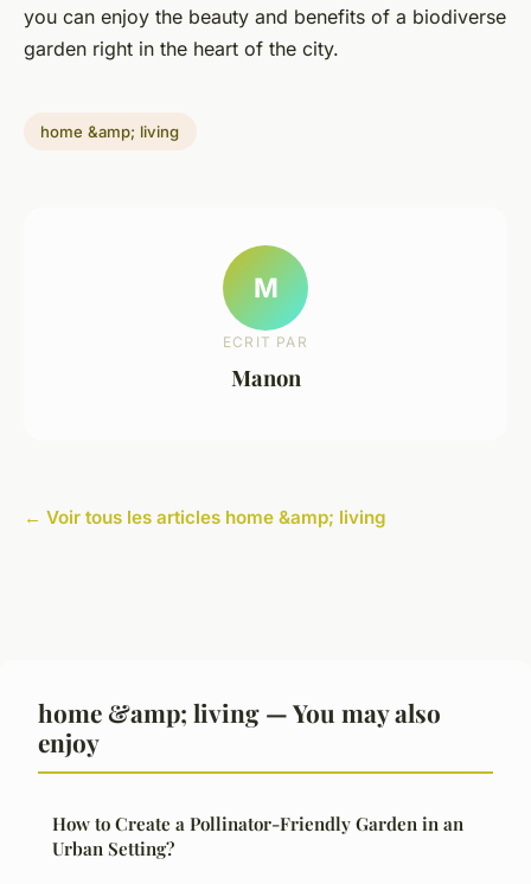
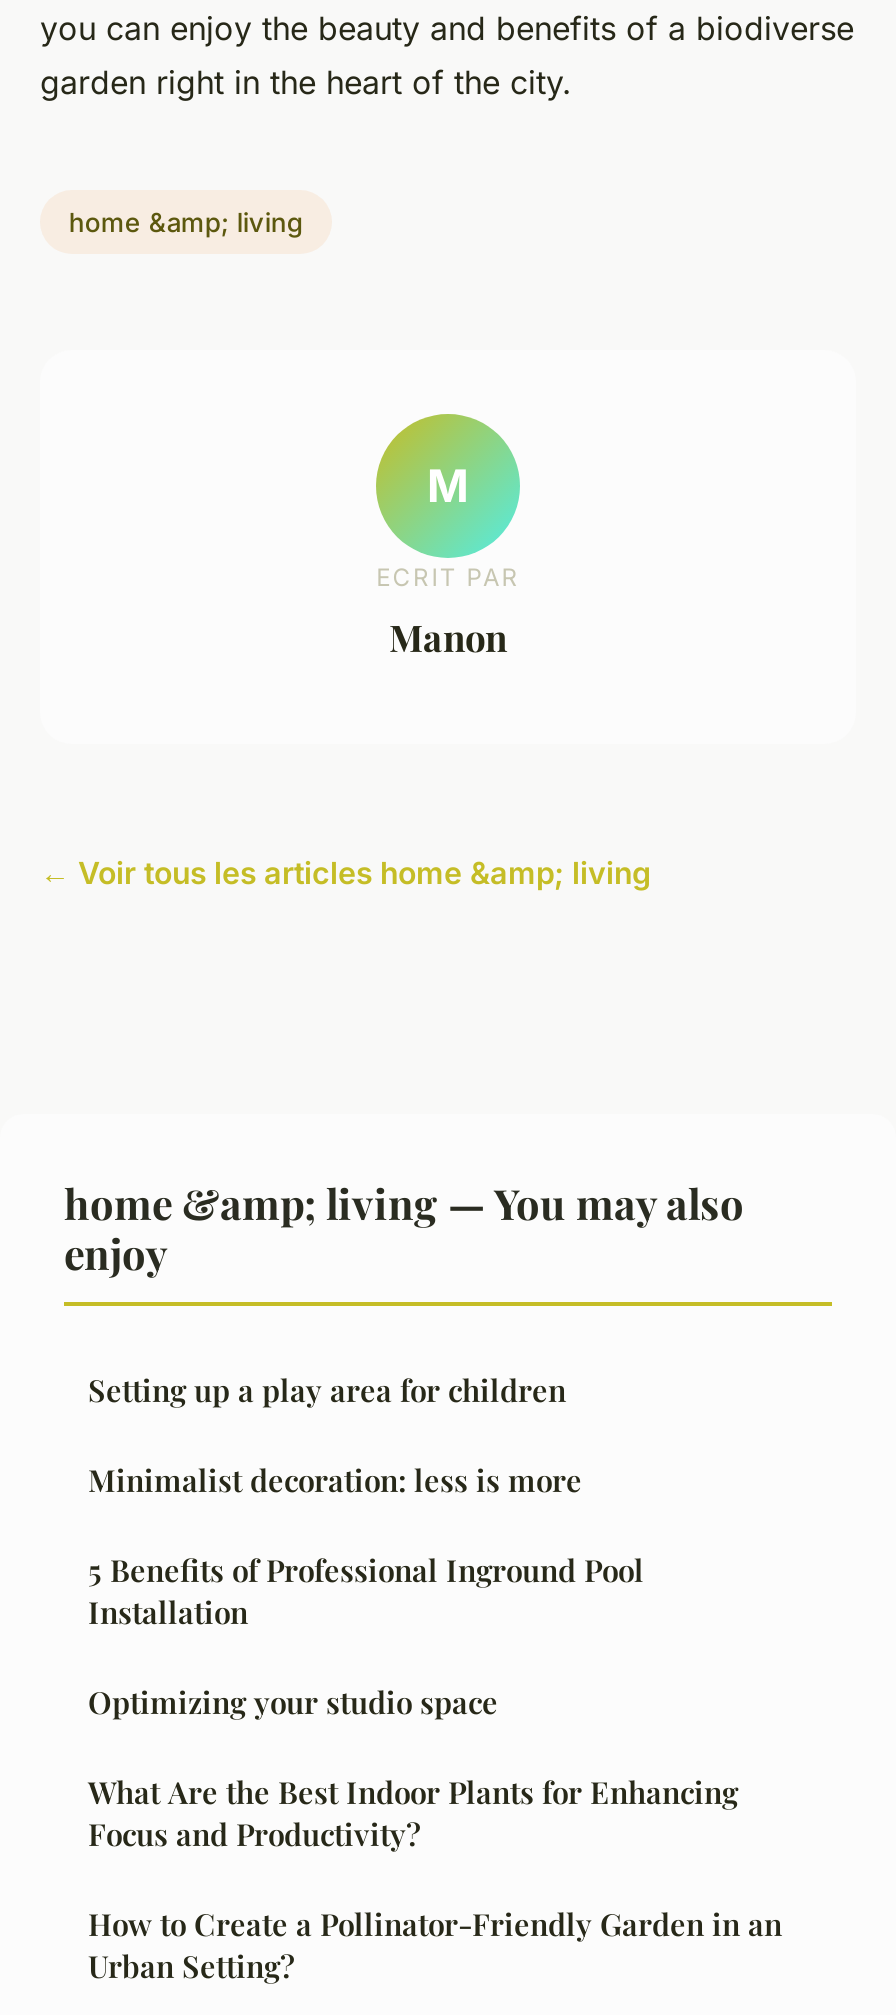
+ Setting up a play area for children
+ Minimalist decoration: less is more
+ 5 Benefits of Professional Inground Pool
+ Installation
+ Optimizing your studio space
+ What Are the Best Indoor Plants for Enhancing
+ Focus and Productivity?
